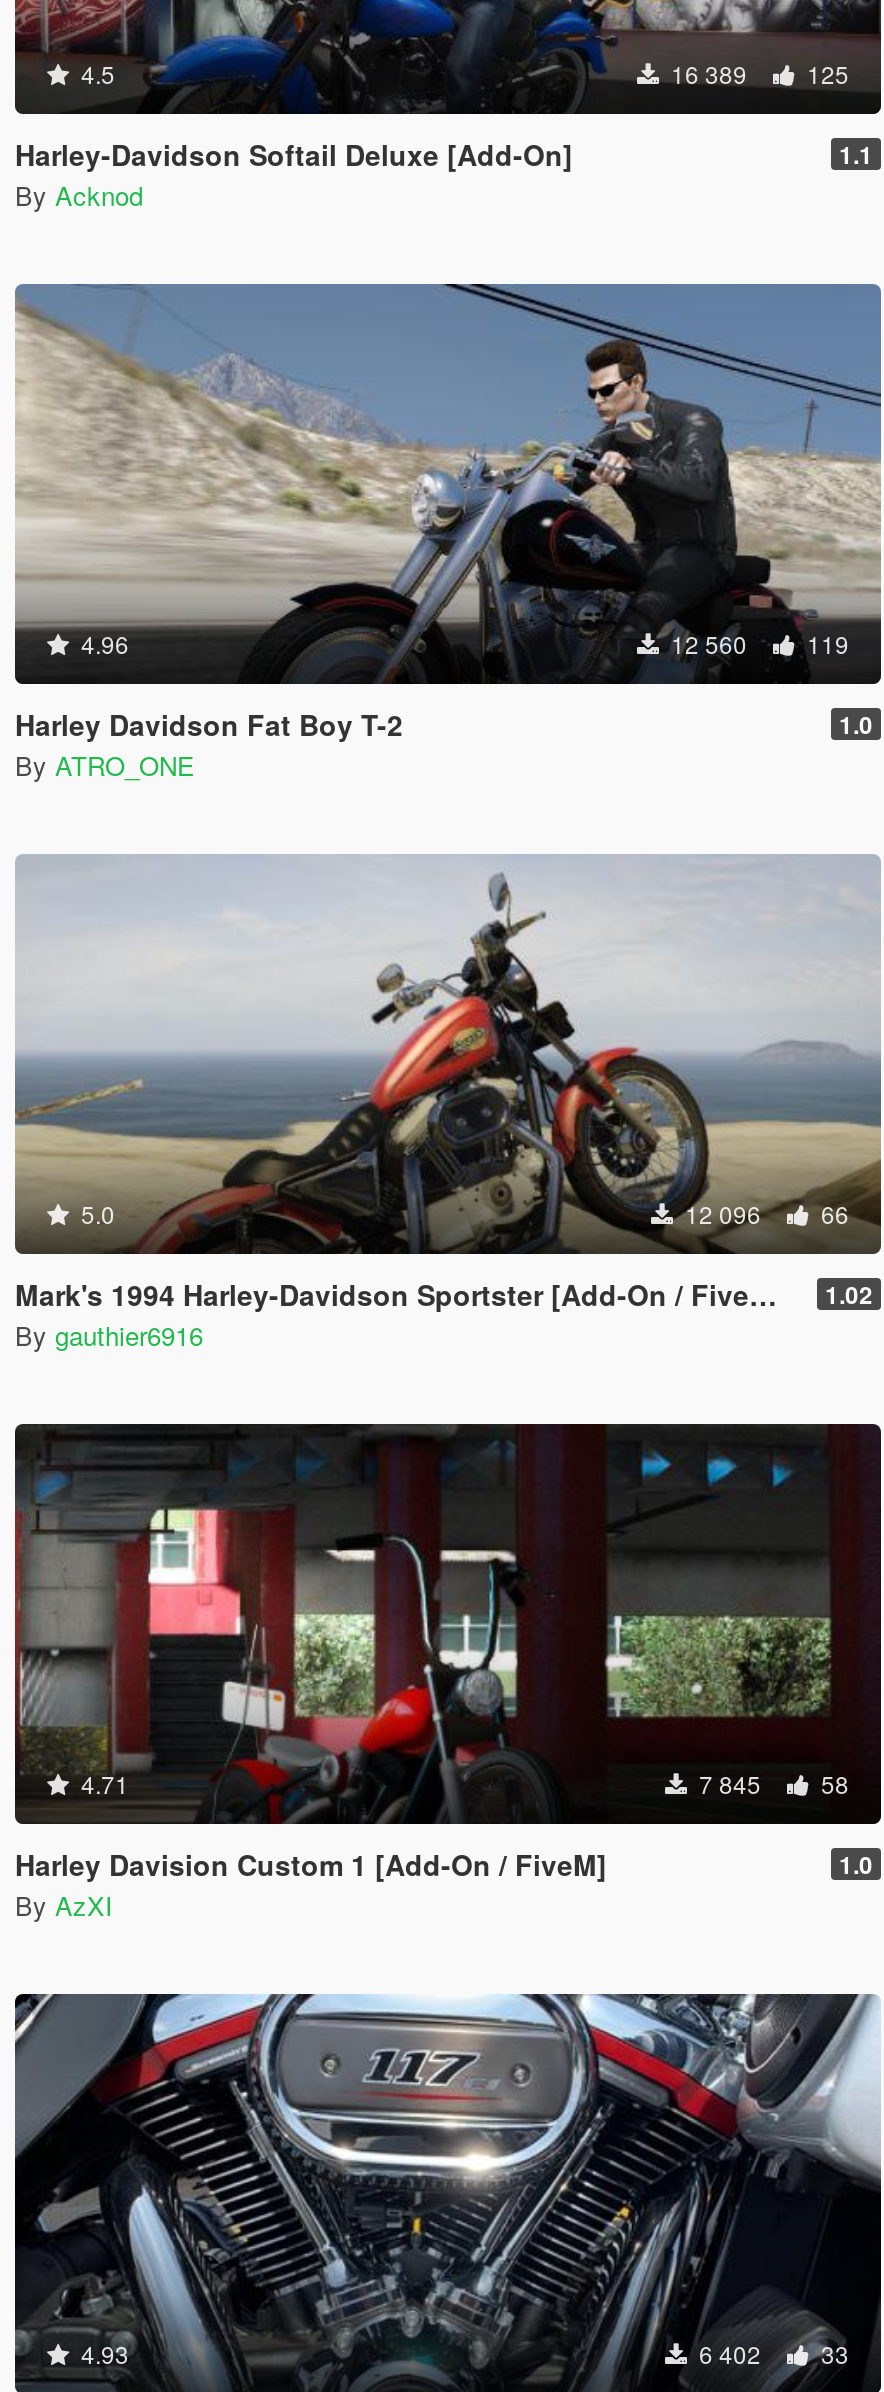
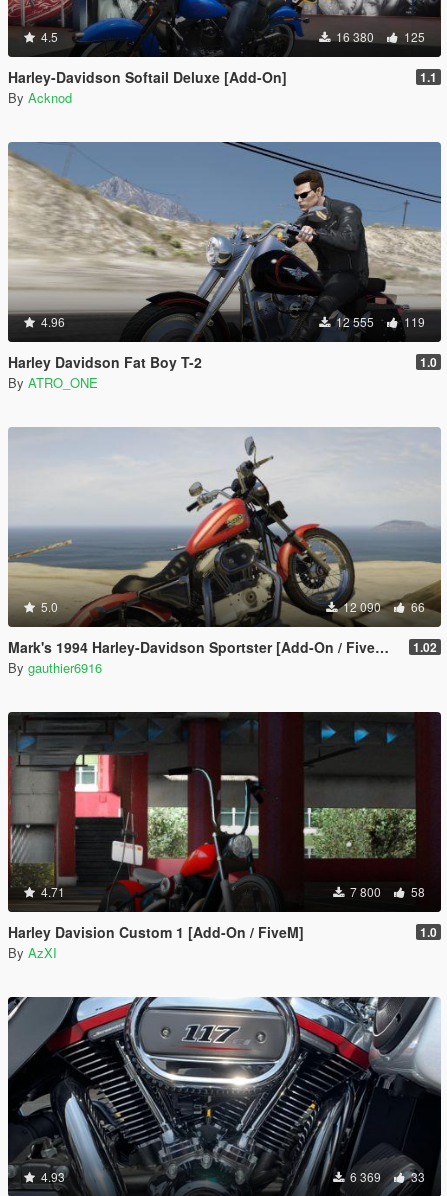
- 16 389 125
+ 16 380 125

- 12 560 119
+ 12 555 119

- 12 096 66
+ 12 090 66

- 7 845 58
+ 7 800 58

- 6 402
+ 6 369
